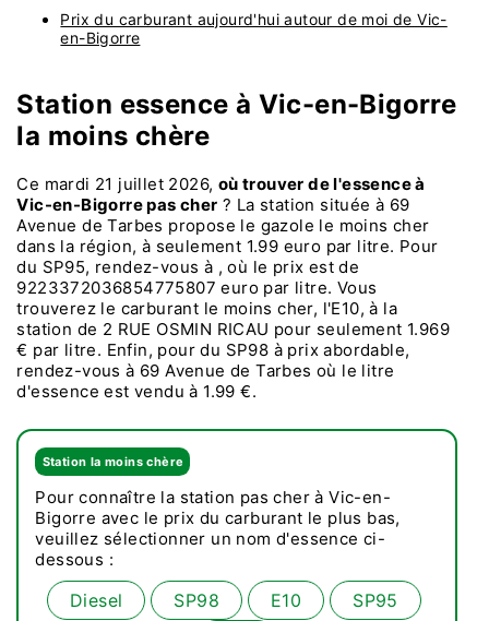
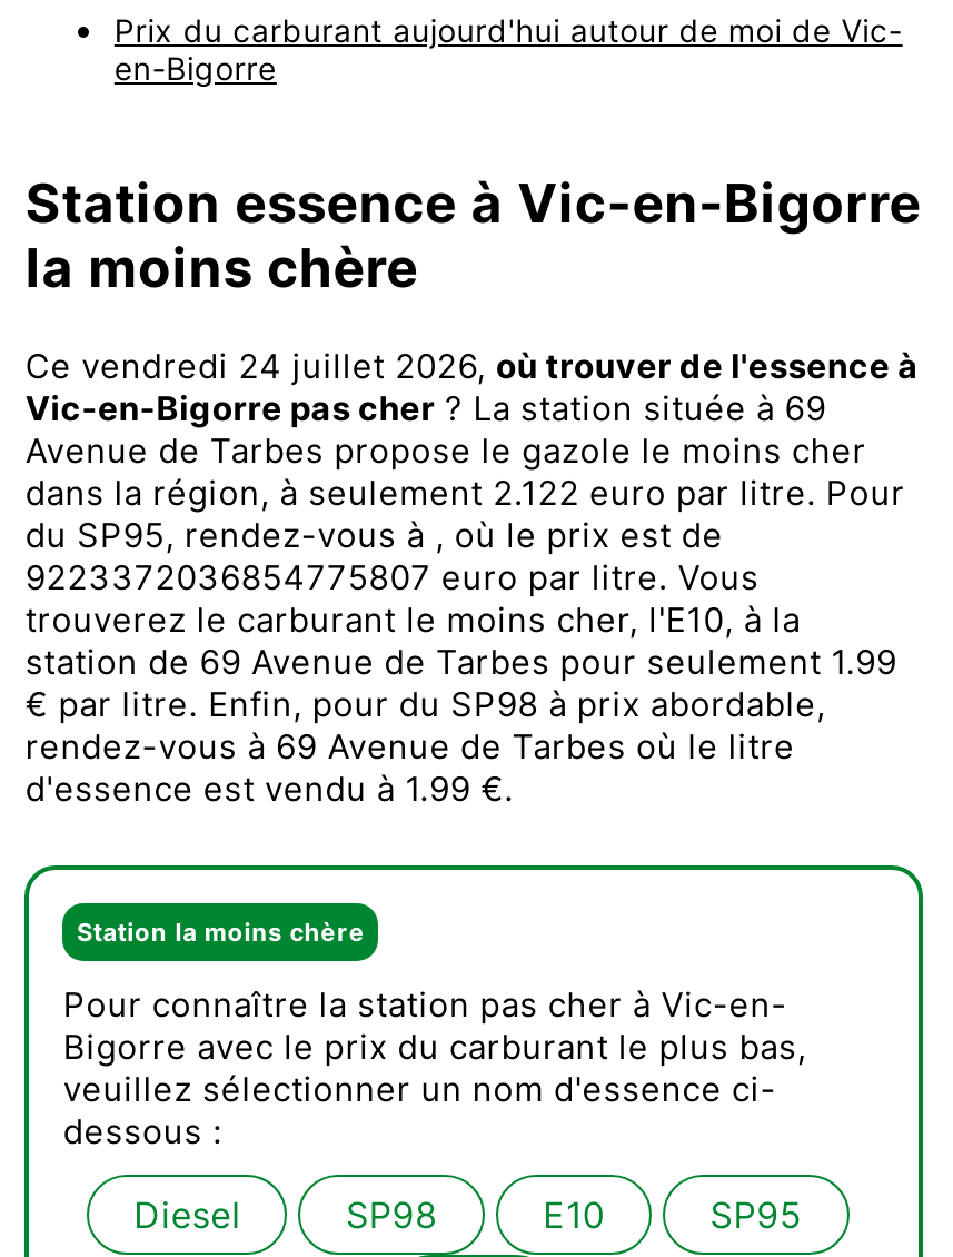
- Ce mardi 21 juillet 2026, où trouver de l'essence à
+ Ce vendredi 24 juillet 2026, où trouver de l'essence à

- dans la région, à seulement 1.99 euro par litre. Pour
+ dans la région, à seulement 2.122 euro par litre. Pour

- station de 2 RUE OSMIN RICAU pour seulement 1.969
+ station de 69 Avenue de Tarbes pour seulement 1.99
